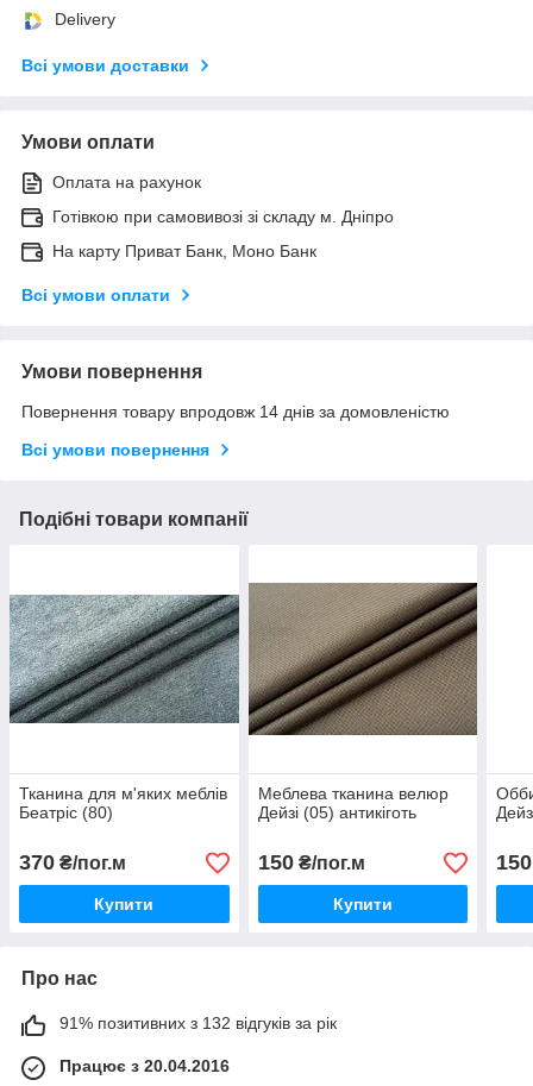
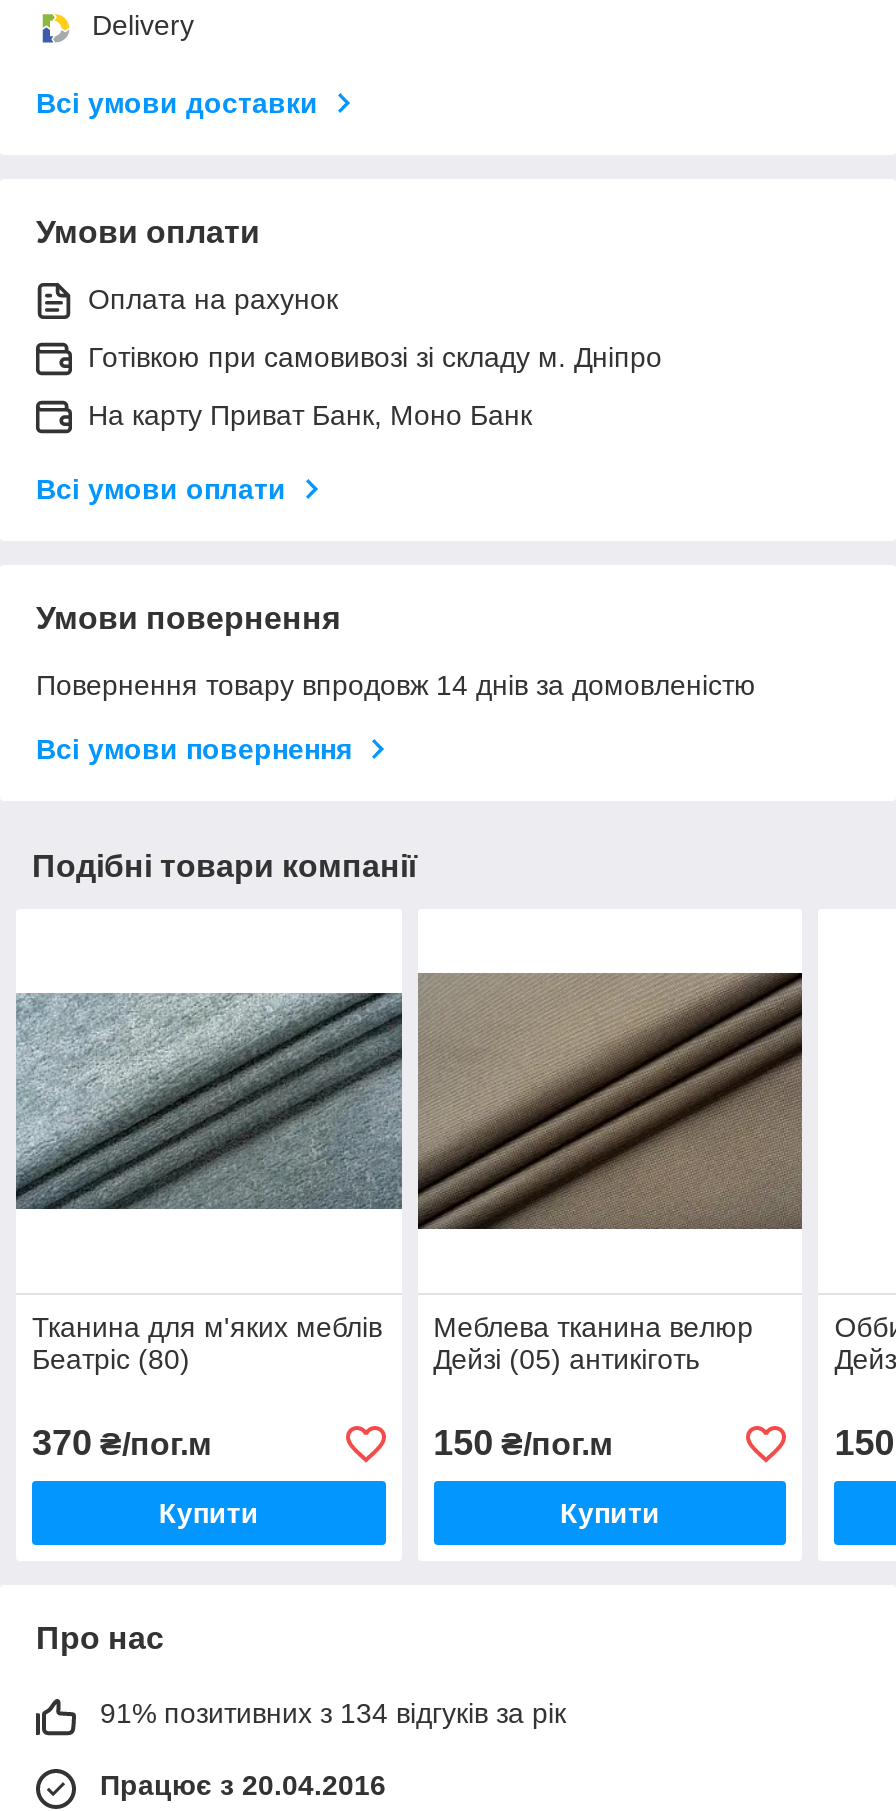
- 91% позитивних з 132 відгуків за рік
+ 91% позитивних з 134 відгуків за рік
